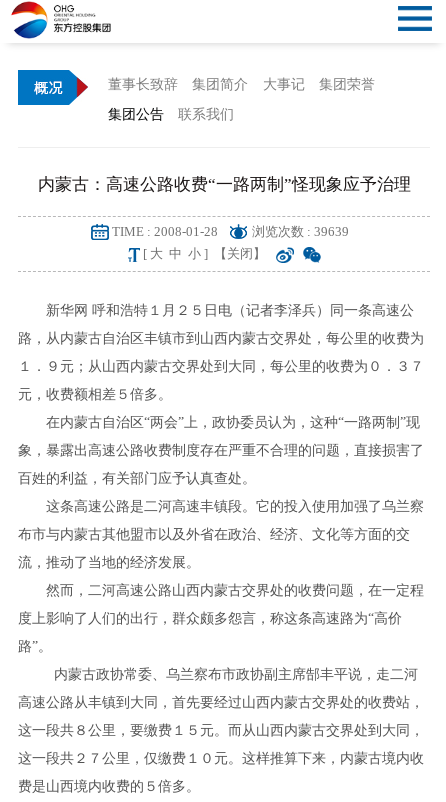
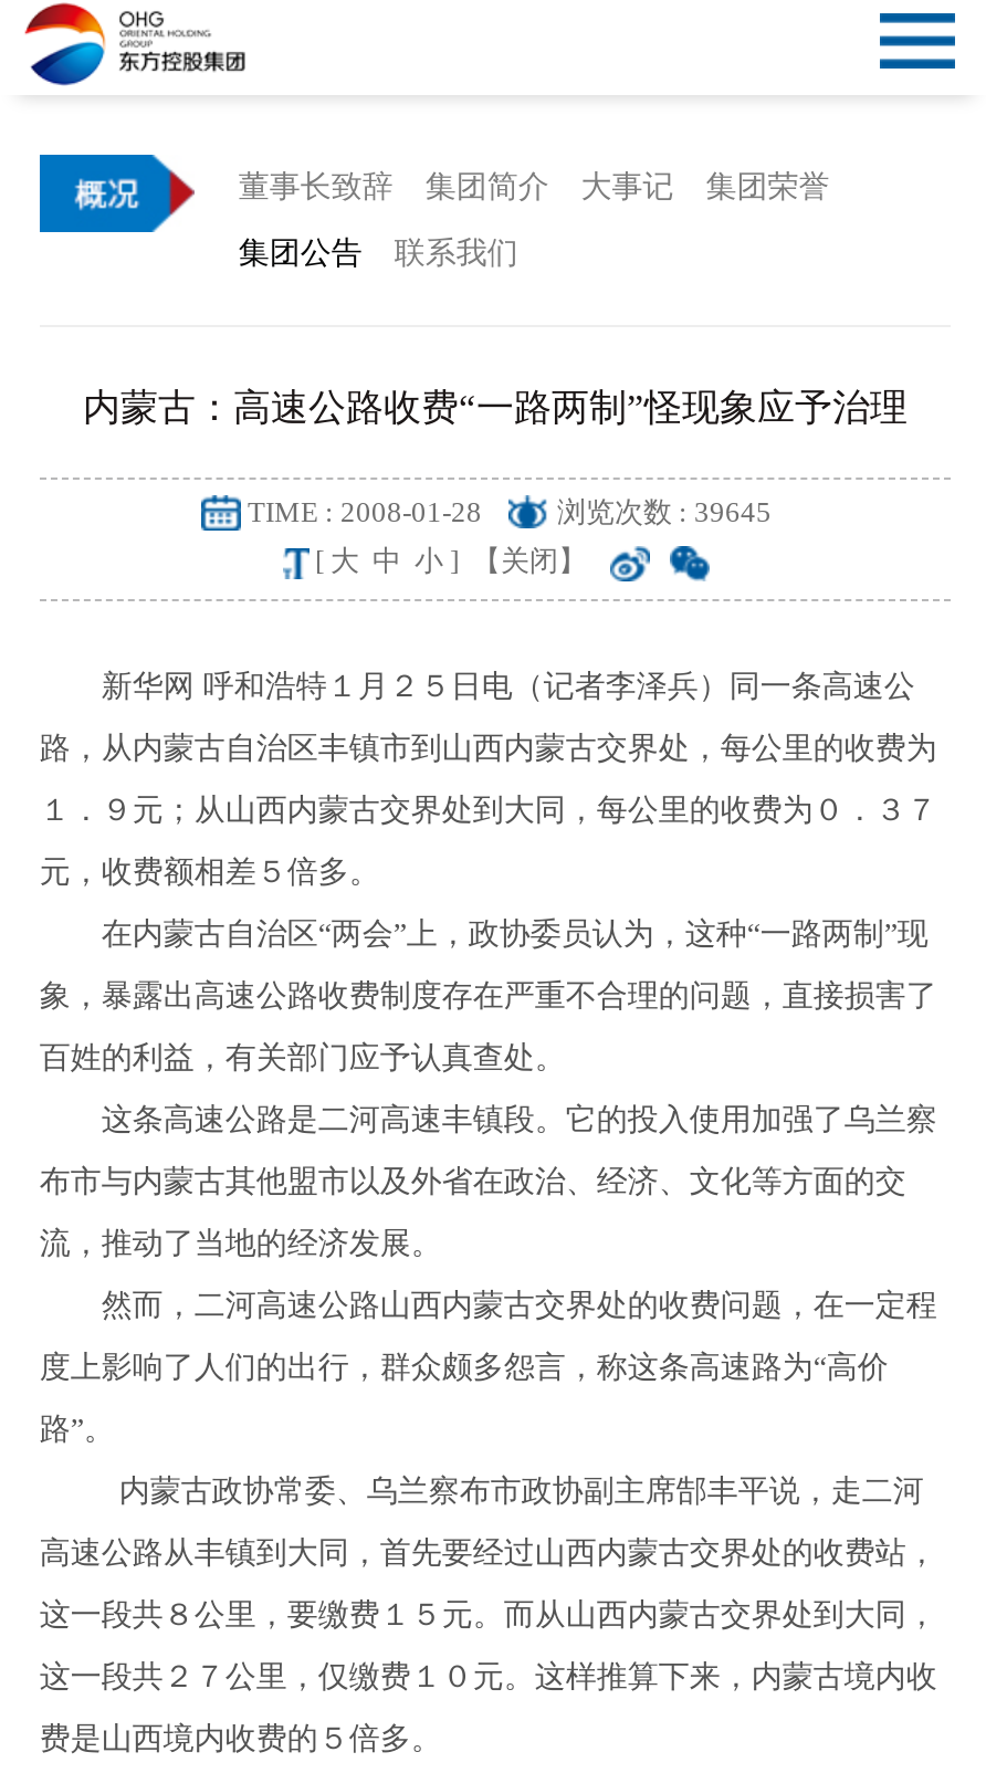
- 浏览次数 : 39639
+ 浏览次数 : 39645
